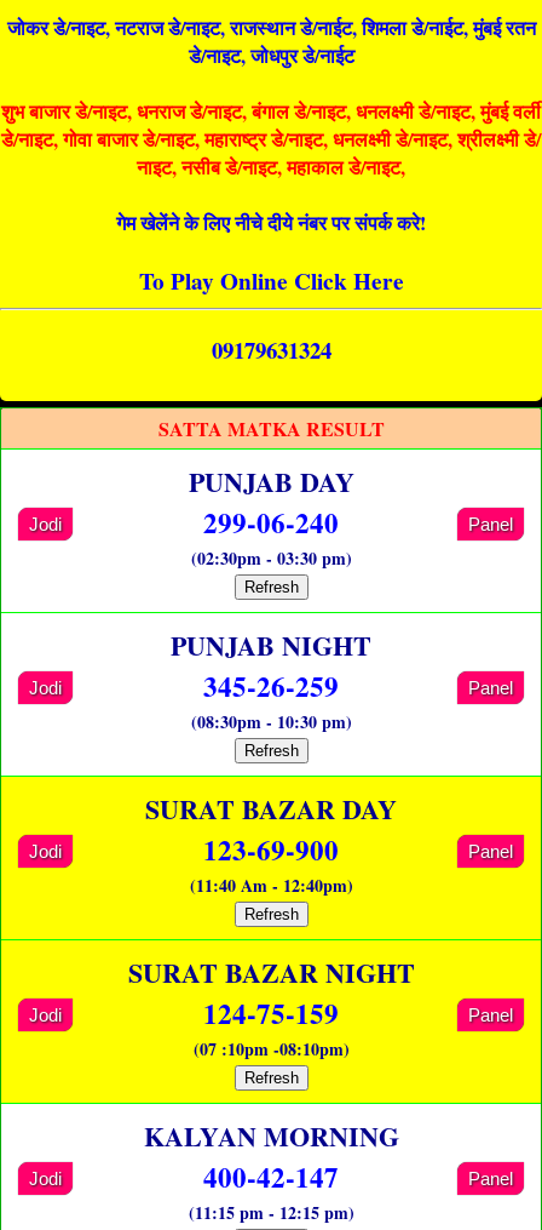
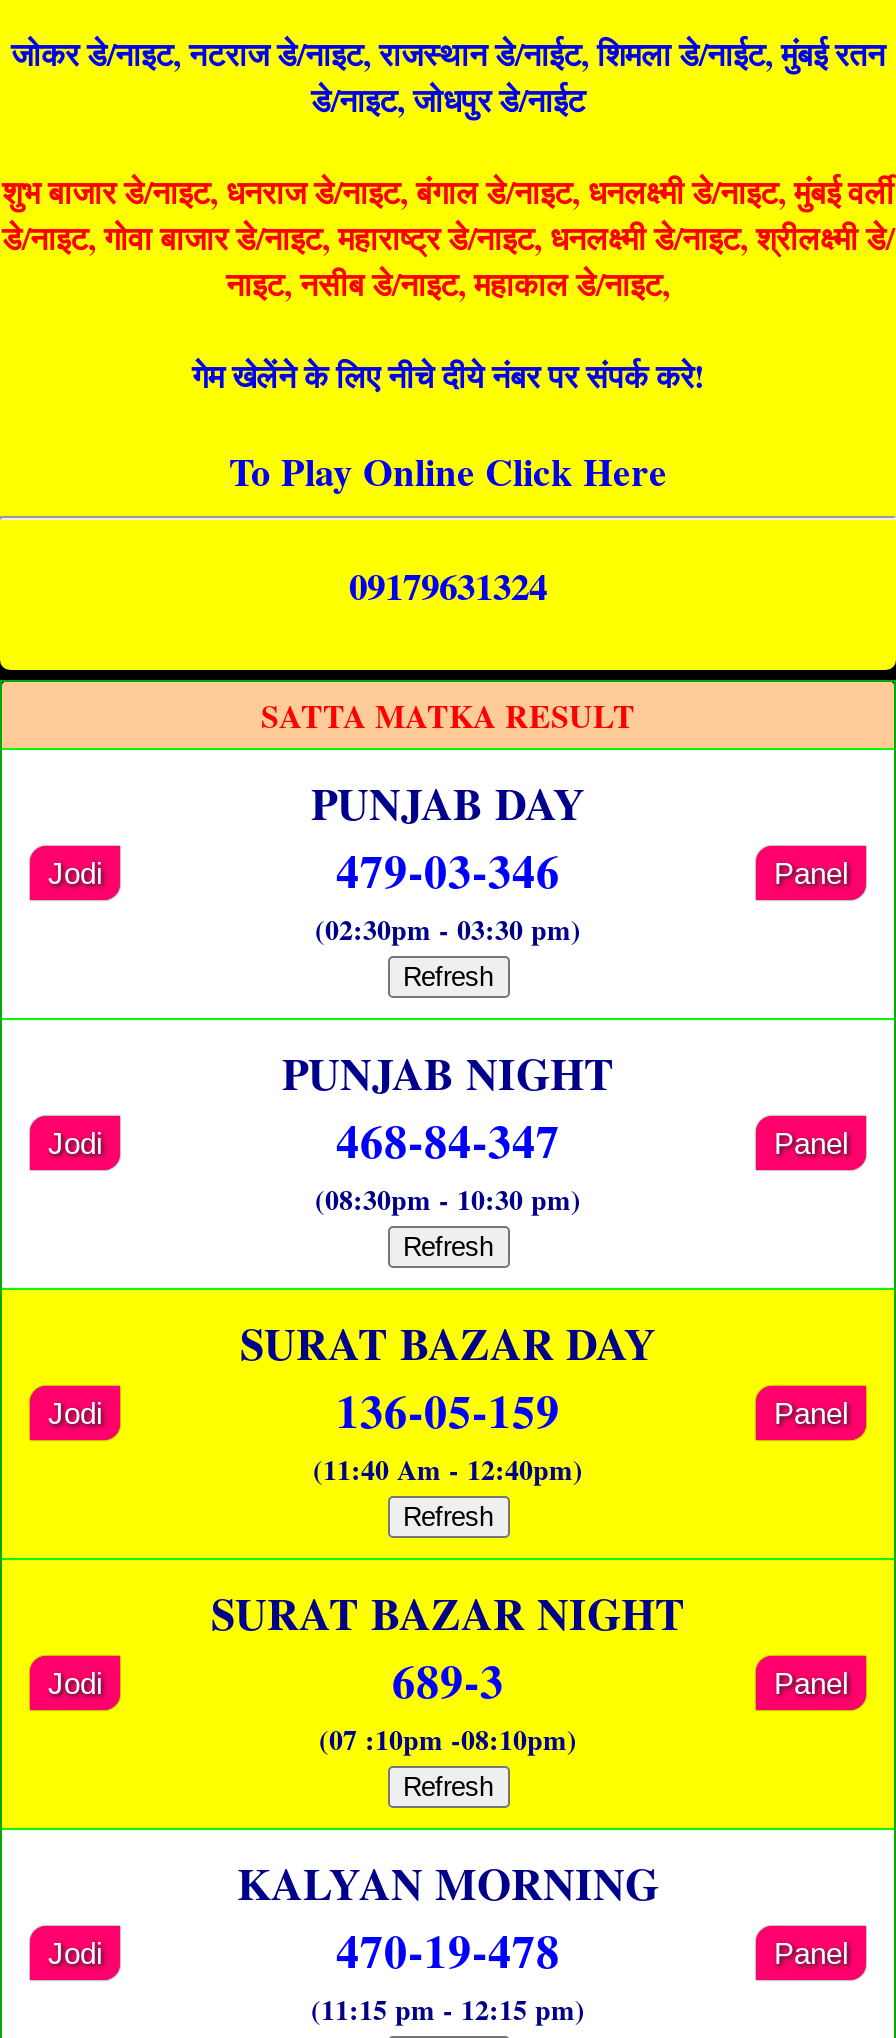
- 299-06-240
+ 479-03-346

- 345-26-259
+ 468-84-347

- 123-69-900
+ 136-05-159

- 124-75-159
+ 689-3

- 400-42-147
+ 470-19-478
